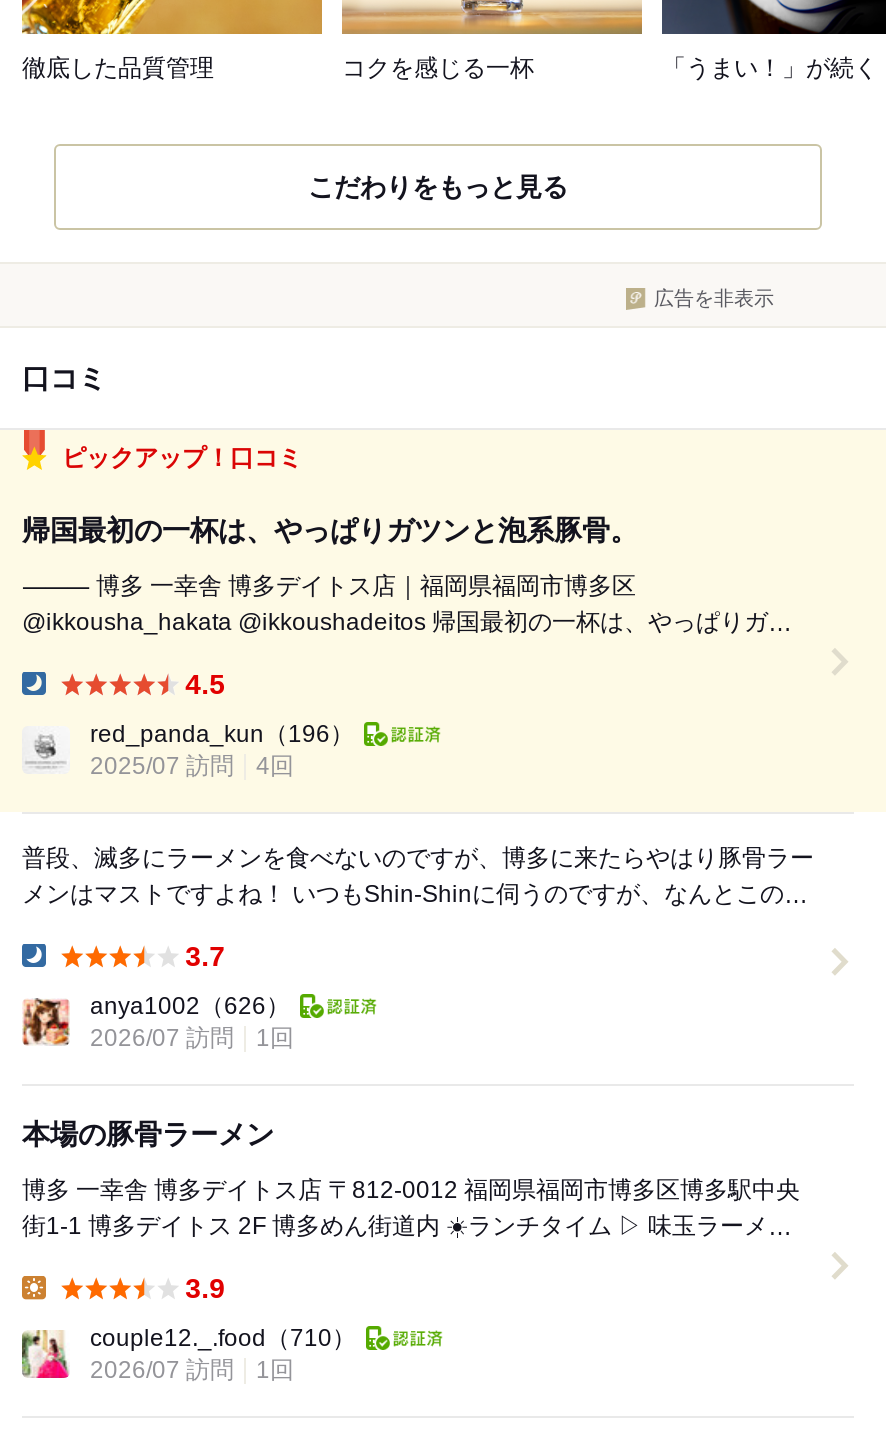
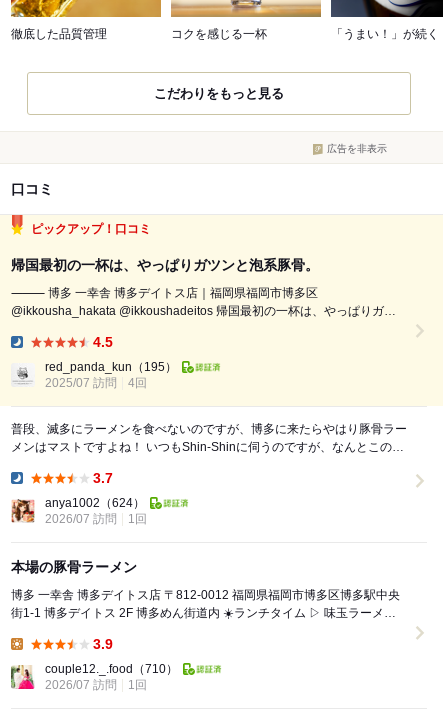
- red_panda_kun（196）
+ red_panda_kun（195）

- anya1002（626）
+ anya1002（624）
